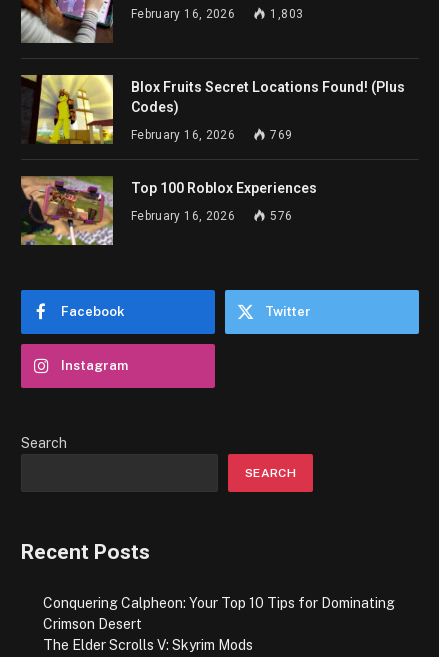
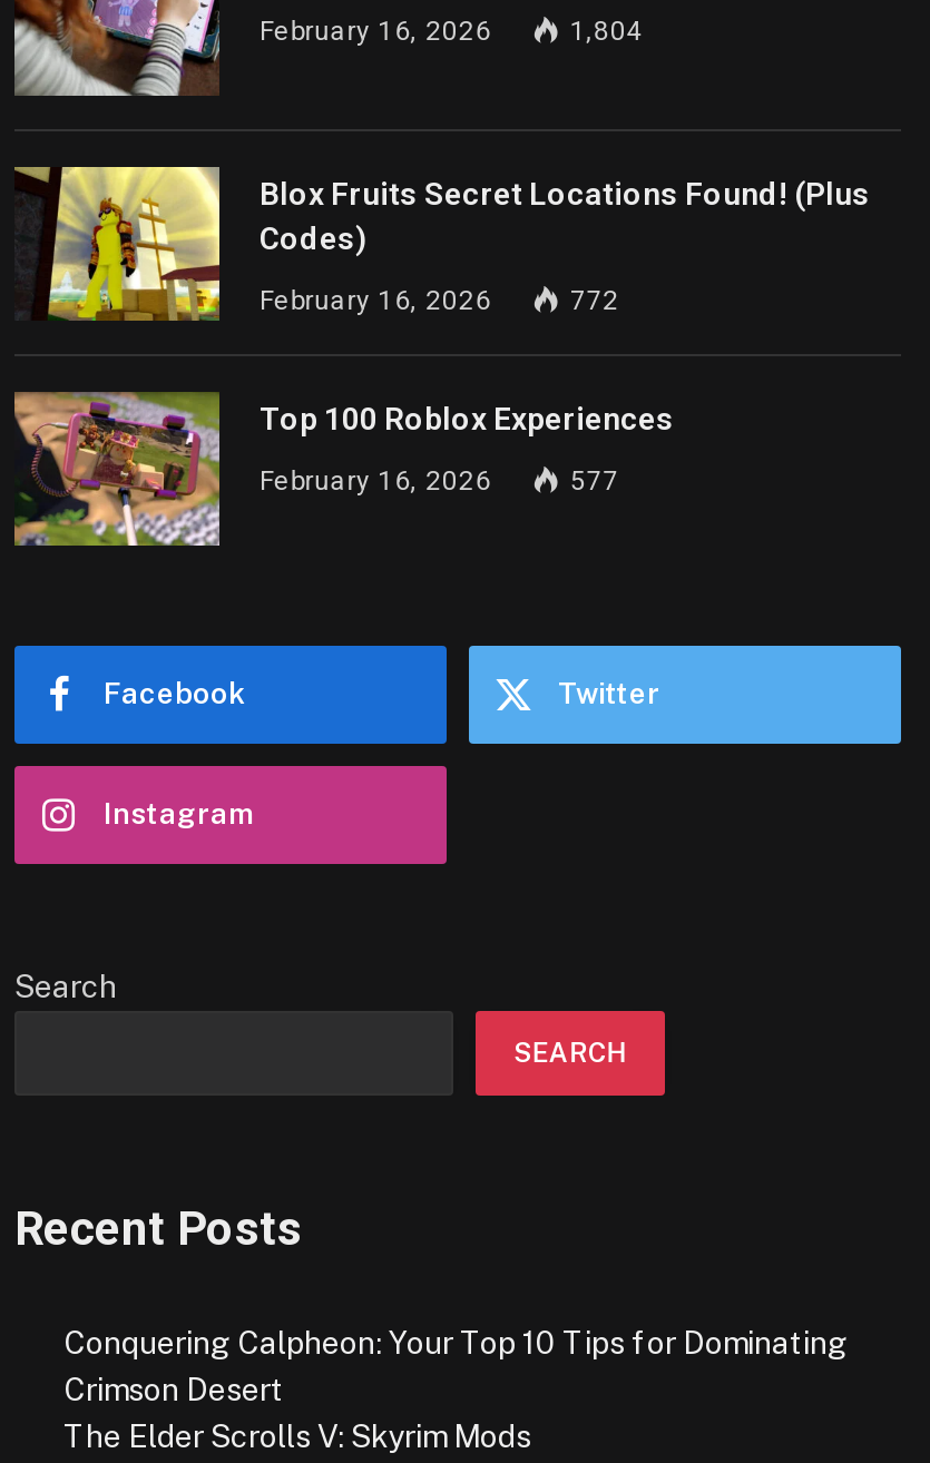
- 1,803
+ 1,804

- 769
+ 772

- 576
+ 577
